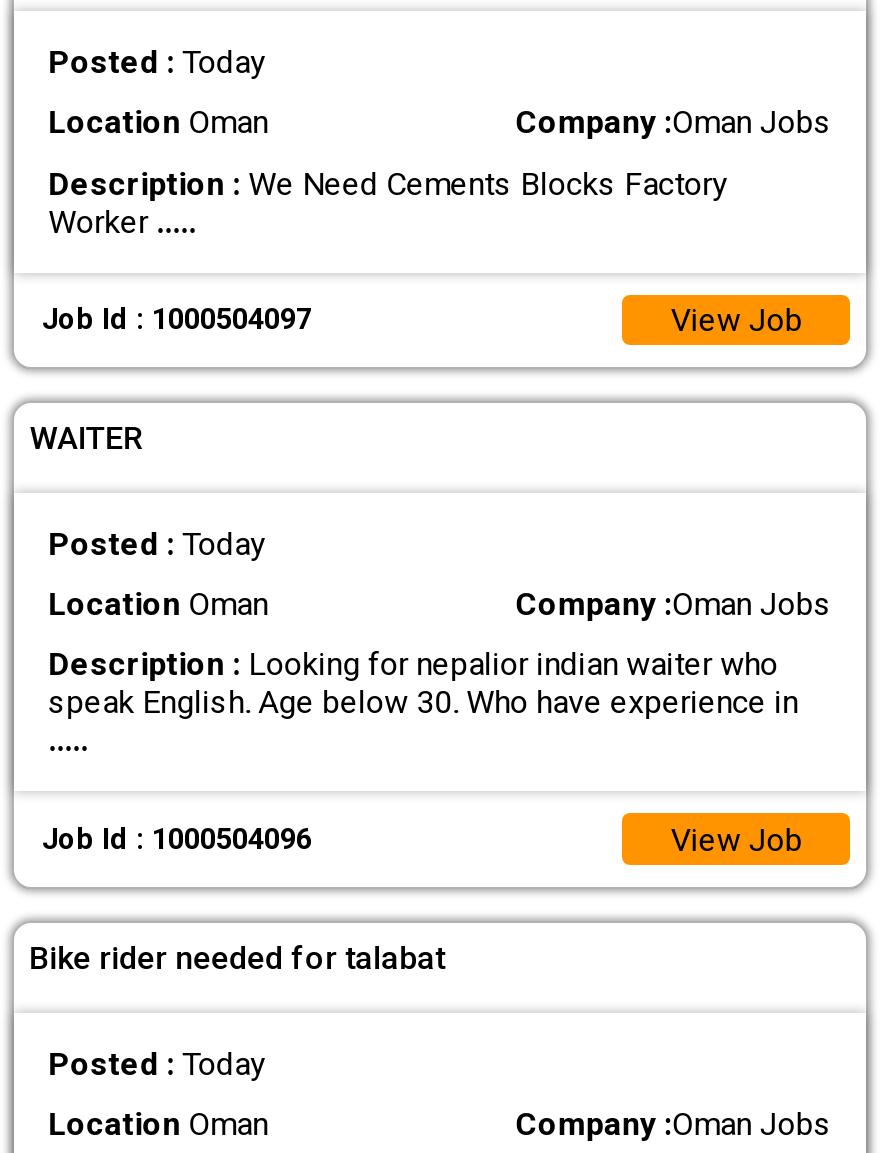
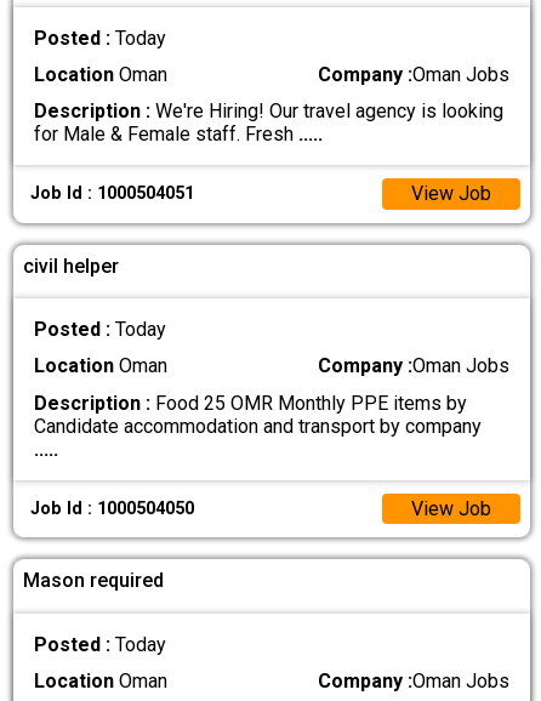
- Description : We Need Cements Blocks Factory
- Worker.....
+ Description : We're Hiring! Our travel agency is looking
+ for Male & Female staff. Fresh.....

- Job Id : 1000504097
+ Job Id : 1000504051

- WAITER
+ civil helper

- Description : Looking for nepalior indian waiter who
- speak English. Age below 30. Who have experience in
+ Description : Food 25 OMR Monthly PPE items by
+ Candidate accommodation and transport by company

- Job Id : 1000504096
+ Job Id : 1000504050

- Bike rider needed for talabat
+ Mason required
